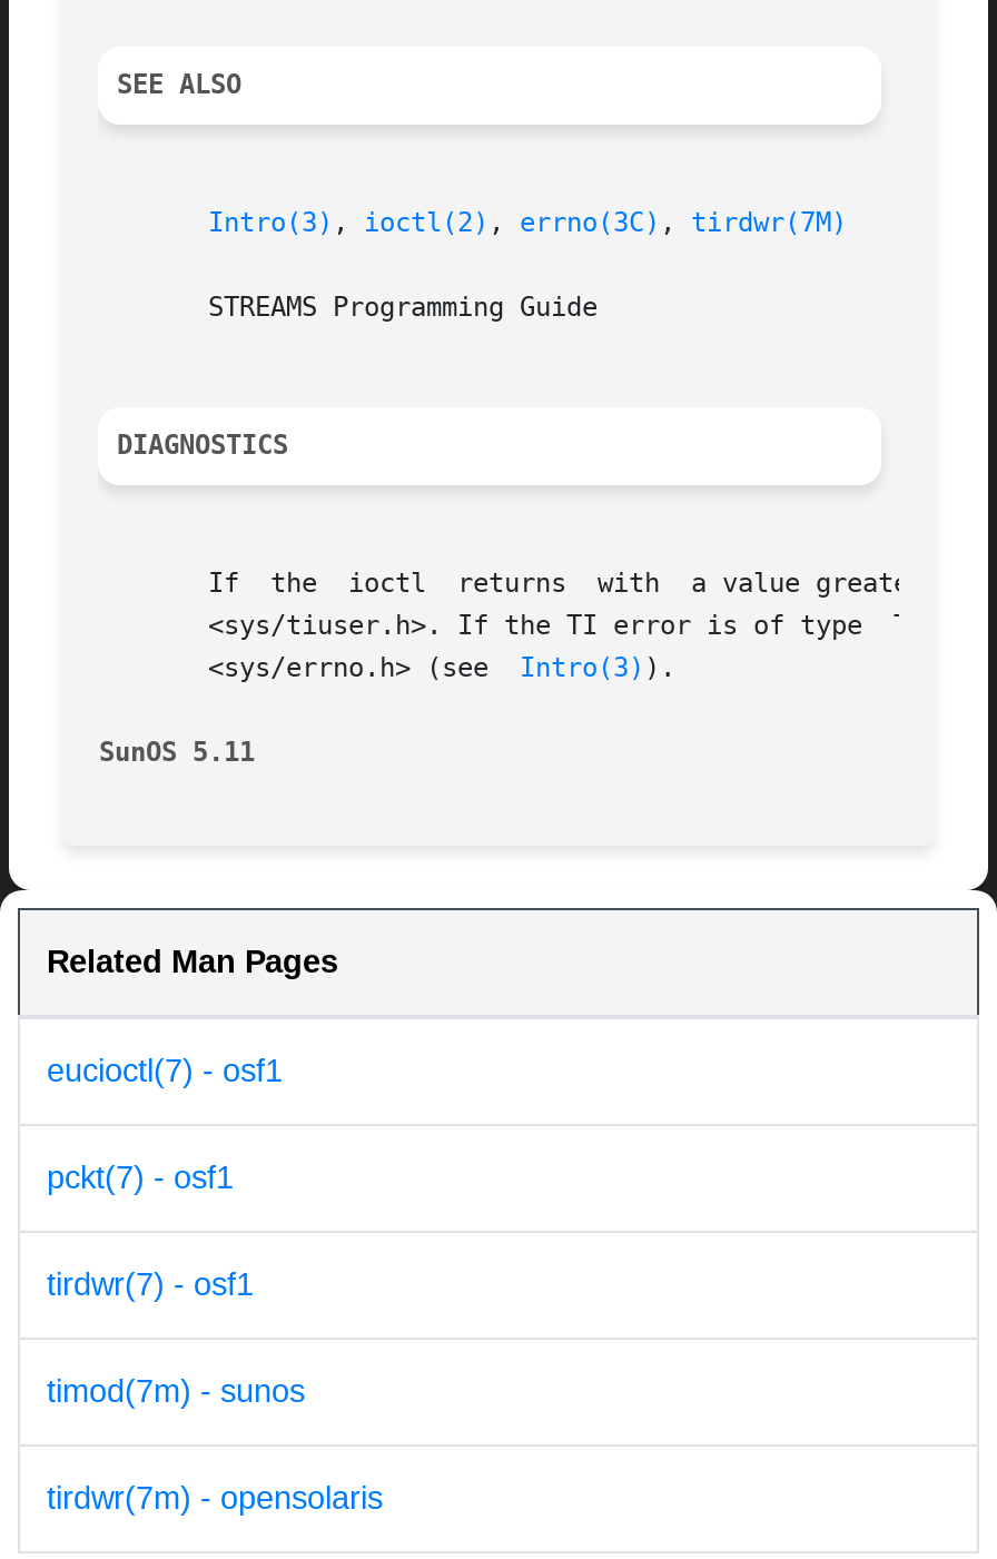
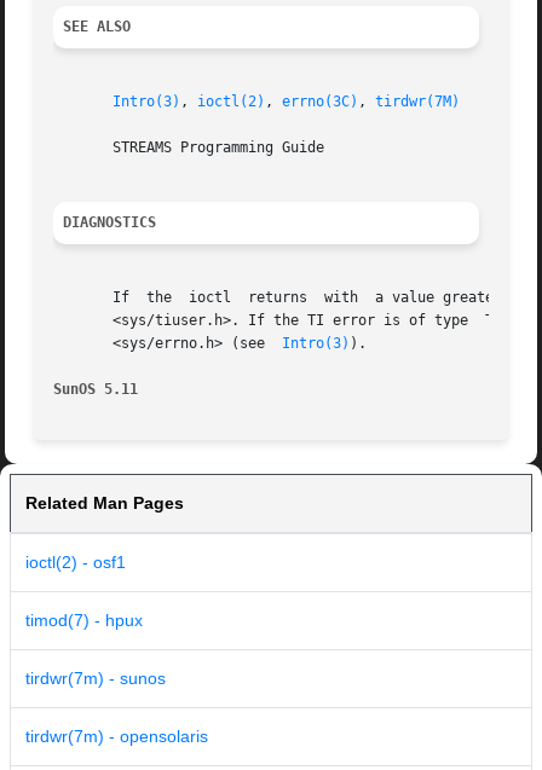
- eucioctl(7) - osf1
- pckt(7) - osf1
- tirdwr(7) - osf1
- timod(7m) - sunos
+ ioctl(2) - osf1
+ timod(7) - hpux
+ tirdwr(7m) - sunos
